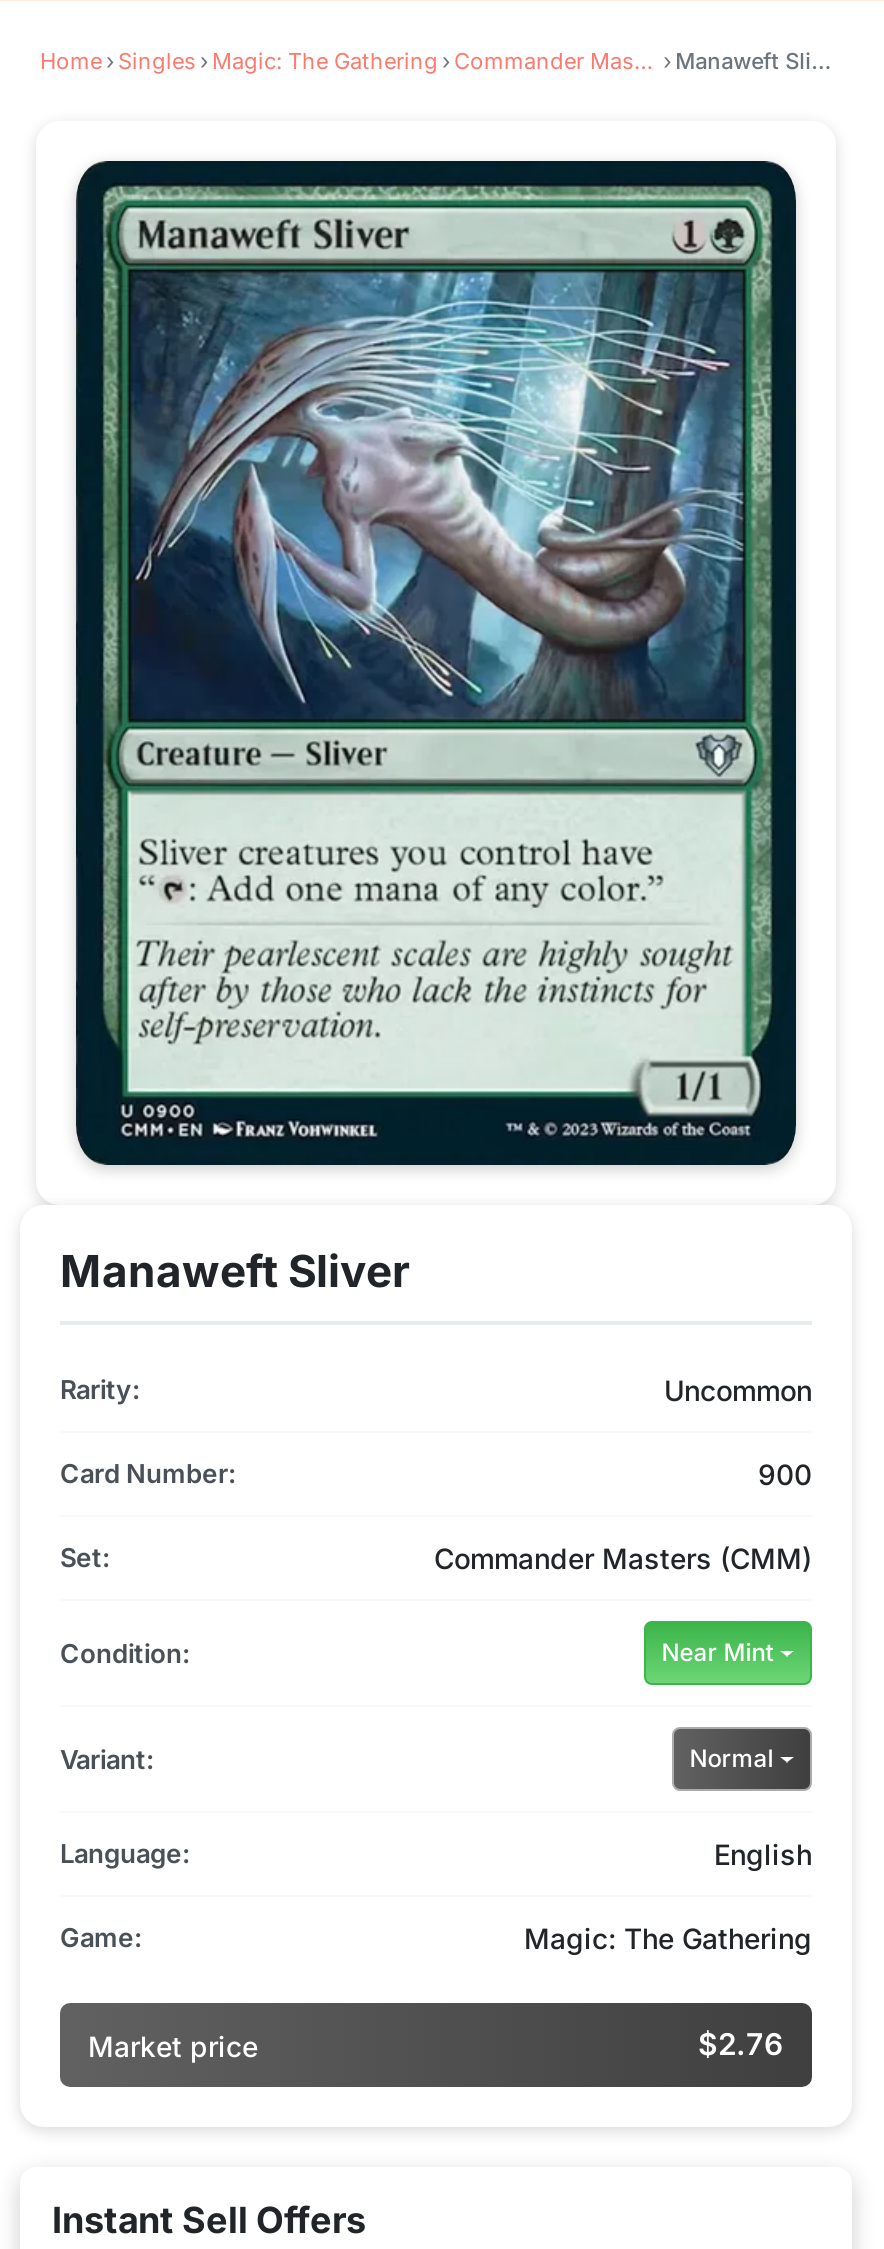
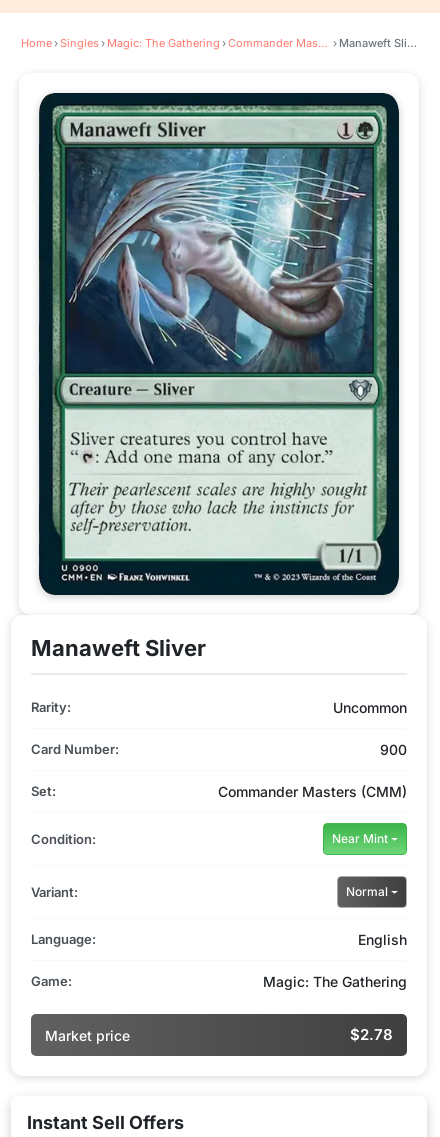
- $2.76
+ $2.78
